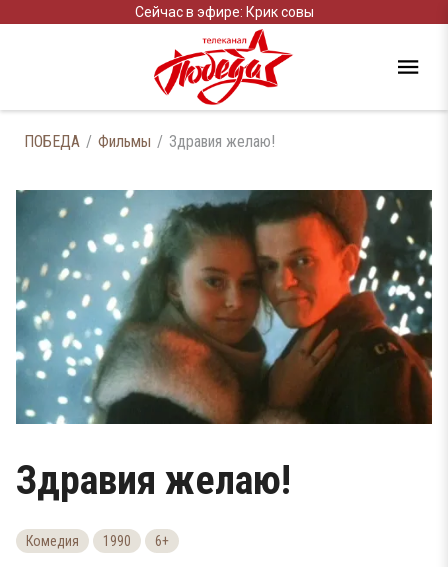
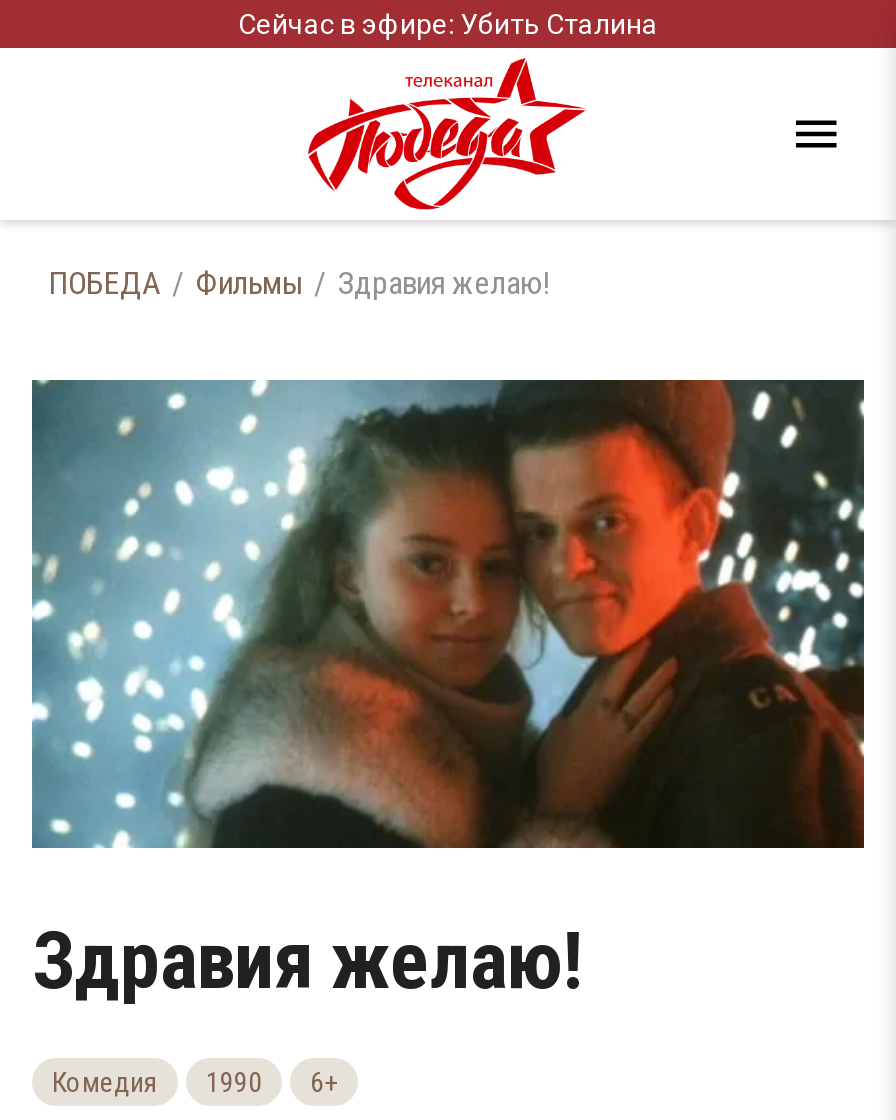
- Сейчас в эфире: Крик совы
+ Сейчас в эфире: Убить Сталина
